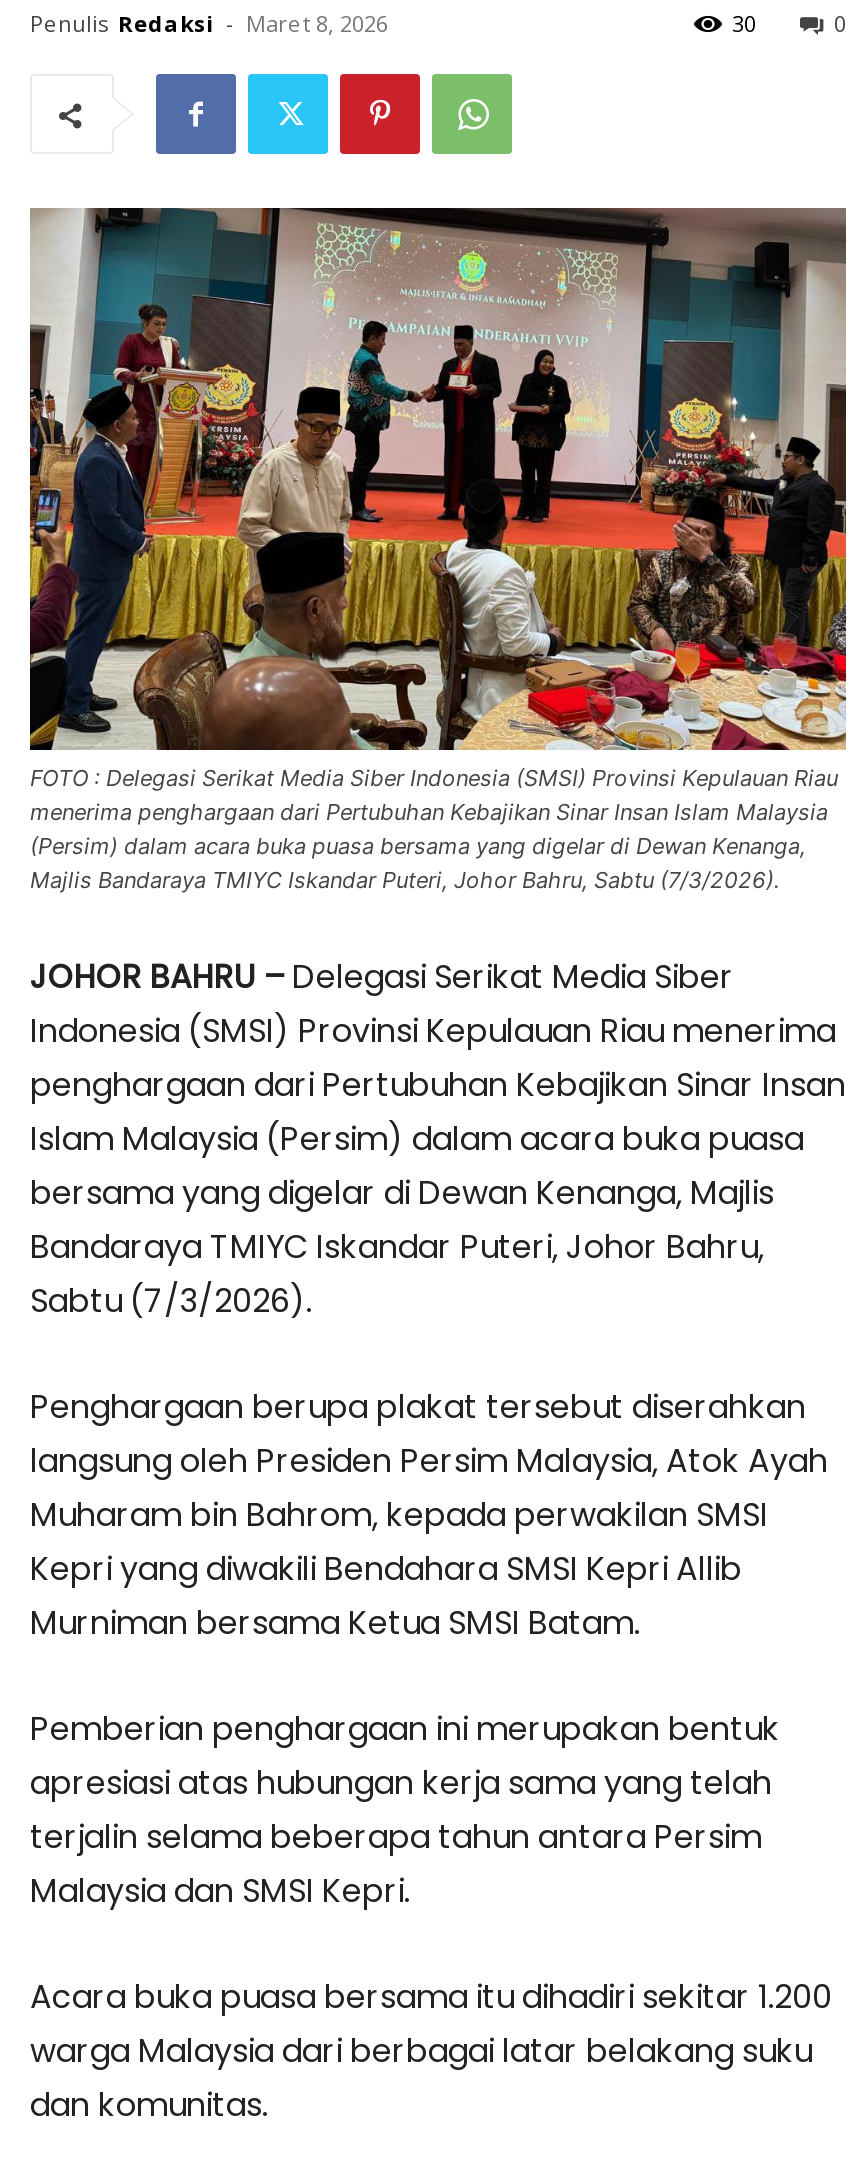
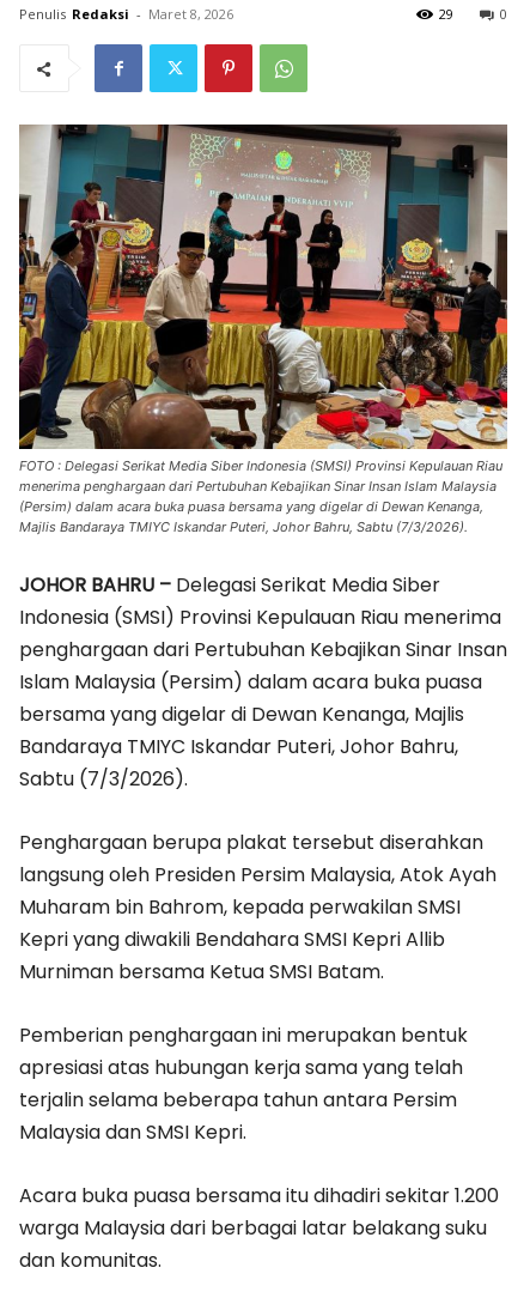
- 30
+ 29
